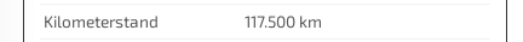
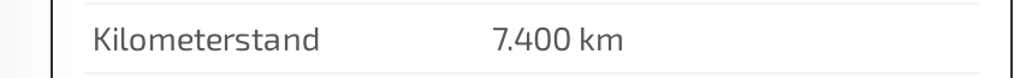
- 117.500 km
+ 7.400 km
